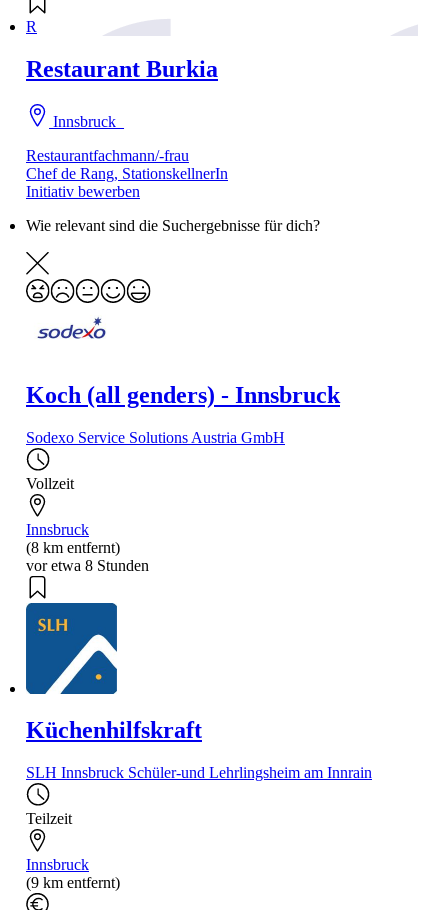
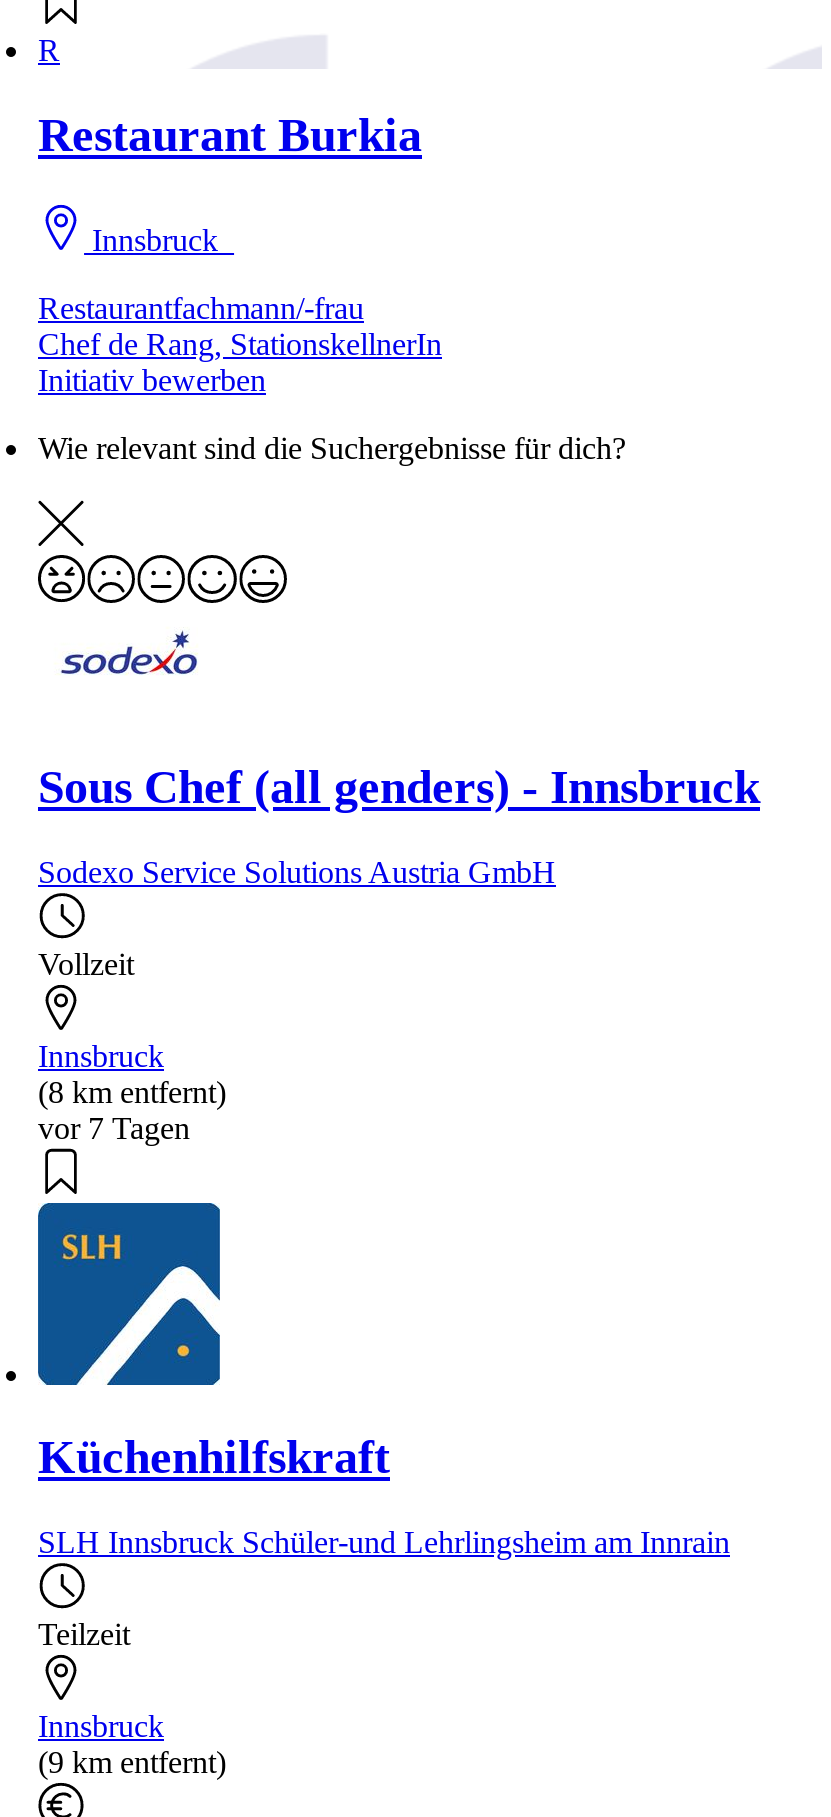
- Koch (all genders) - Innsbruck
+ Sous Chef (all genders) - Innsbruck

- vor etwa 8 Stunden
+ vor 7 Tagen
